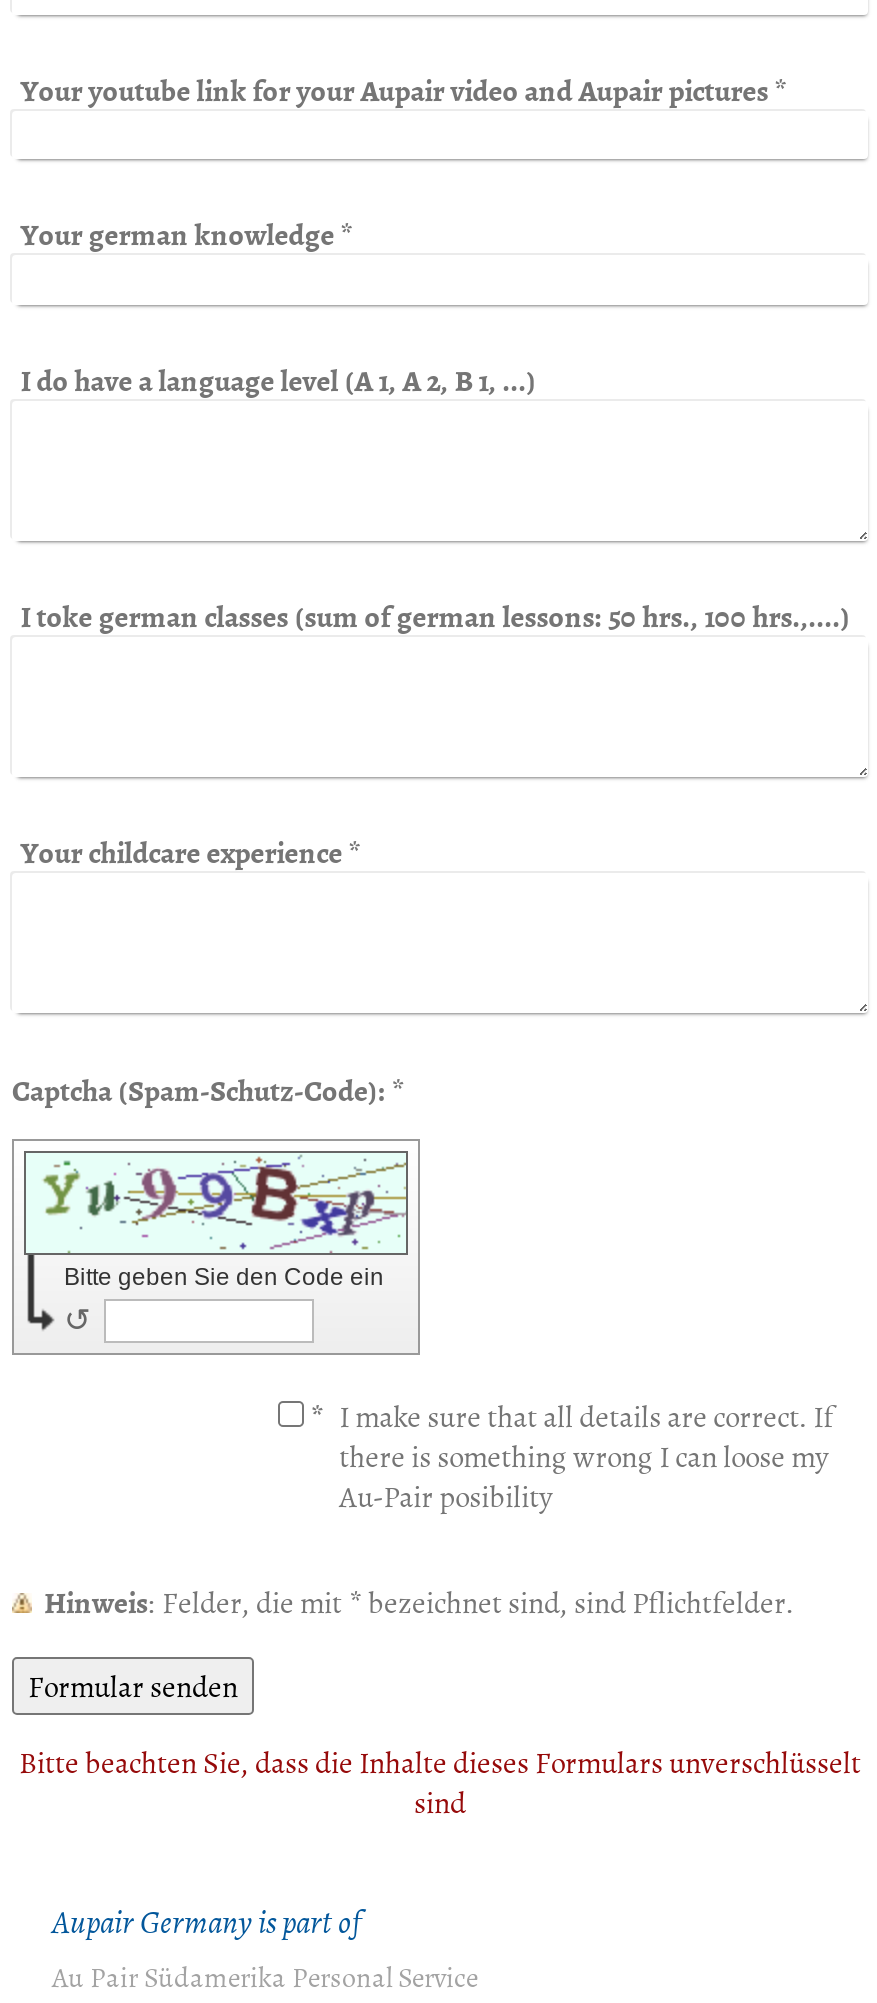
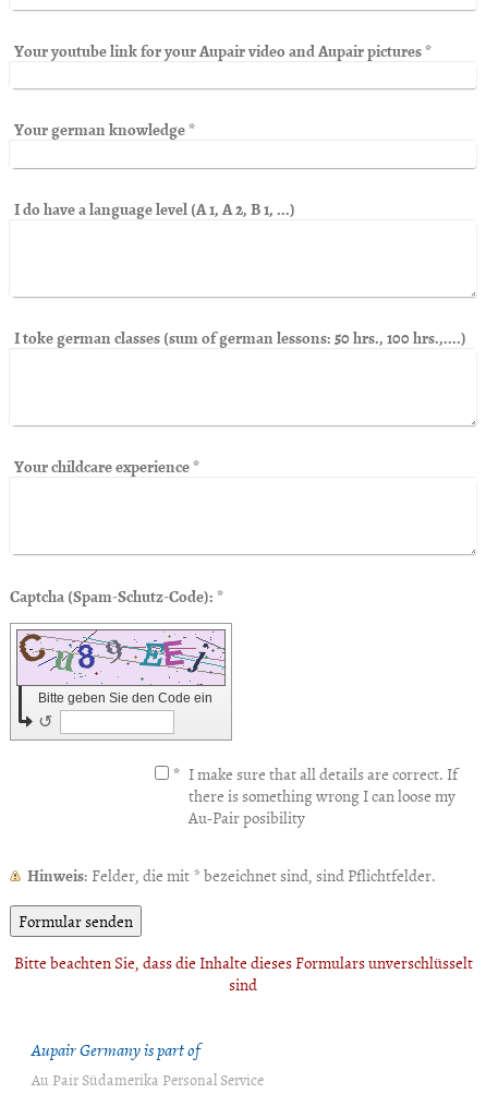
- [image]
+ [image]
